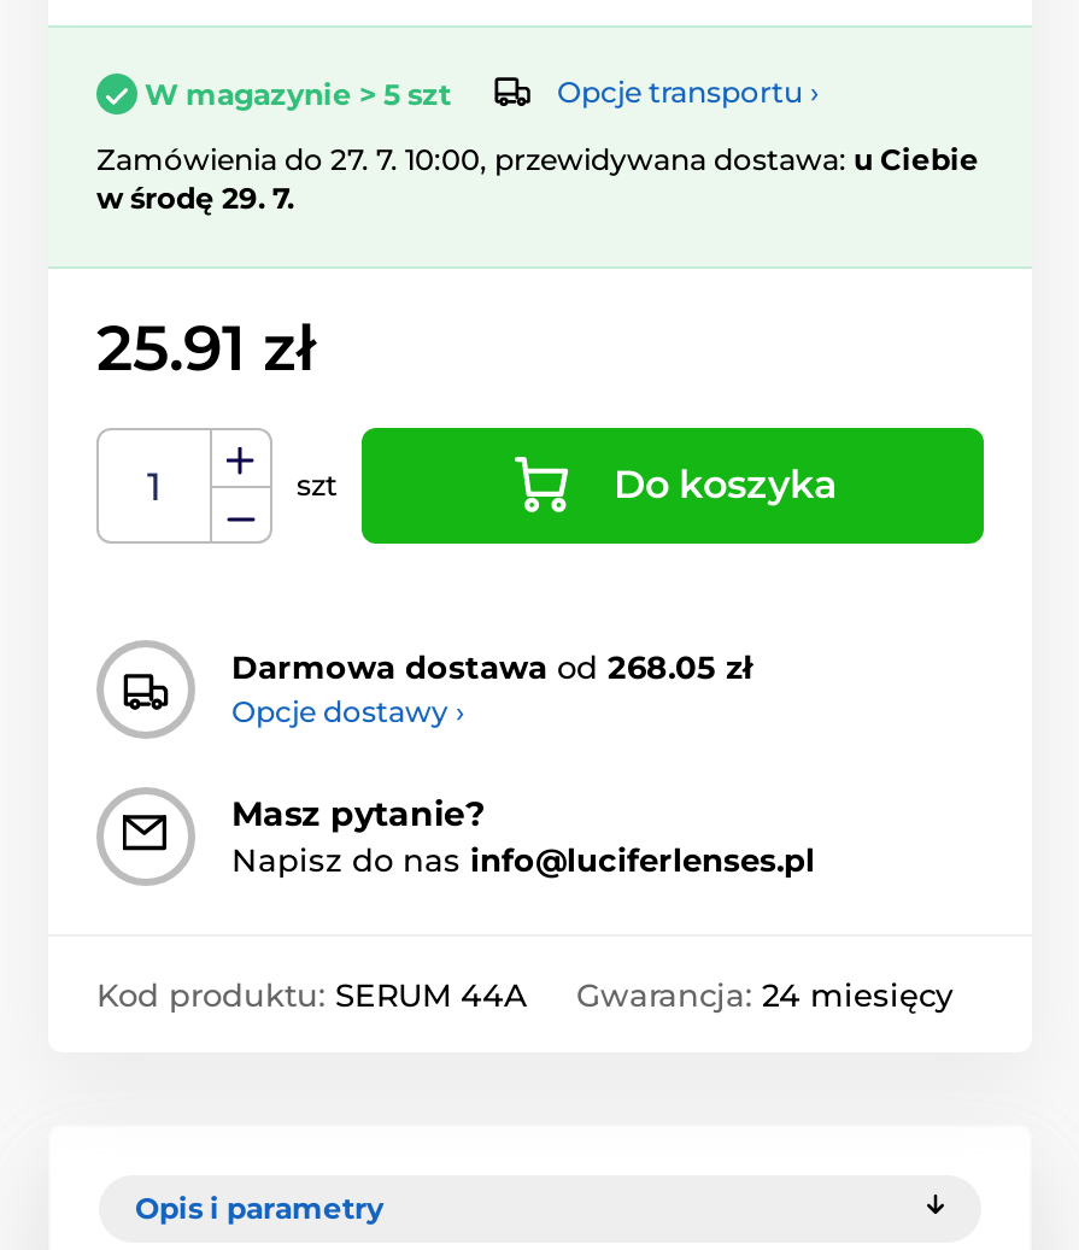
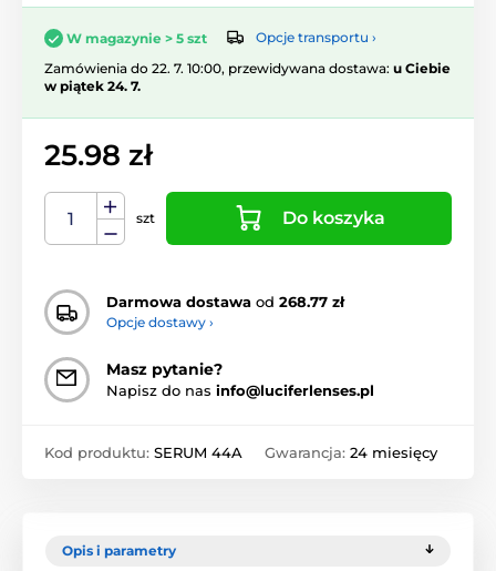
- Zamówienia do 27. 7. 10:00, przewidywana dostawa: u Ciebie
+ Zamówienia do 22. 7. 10:00, przewidywana dostawa: u Ciebie

- w środę 29. 7.
+ w piątek 24. 7.

- 25.91 zł
+ 25.98 zł

- Darmowa dostawa od 268.05 zł
+ Darmowa dostawa od 268.77 zł
